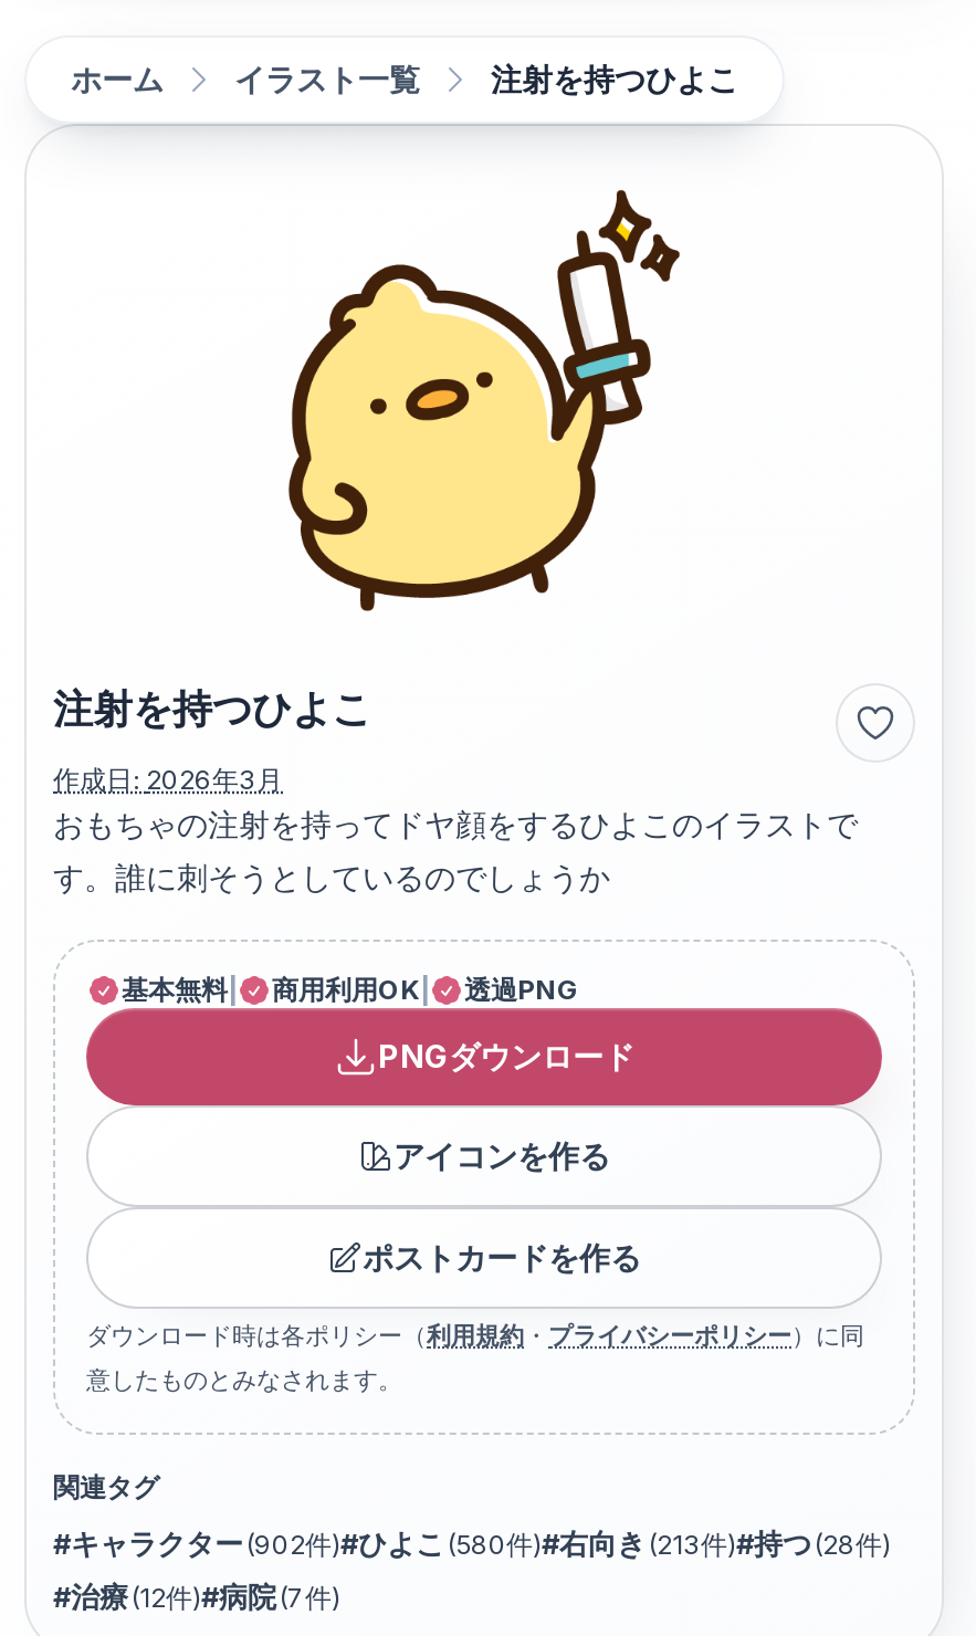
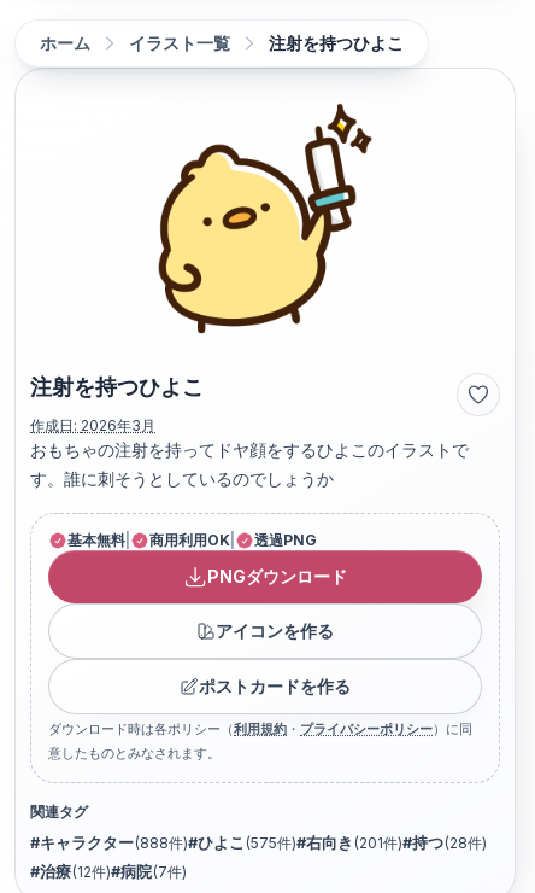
- #キャラクター(902件)#ひよこ(580件)#右向き(213件)#持つ(28件)
+ #キャラクター(888件)#ひよこ(575件)#右向き(201件)#持つ(28件)
